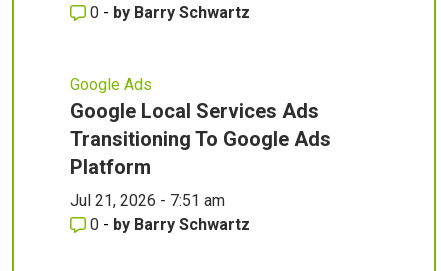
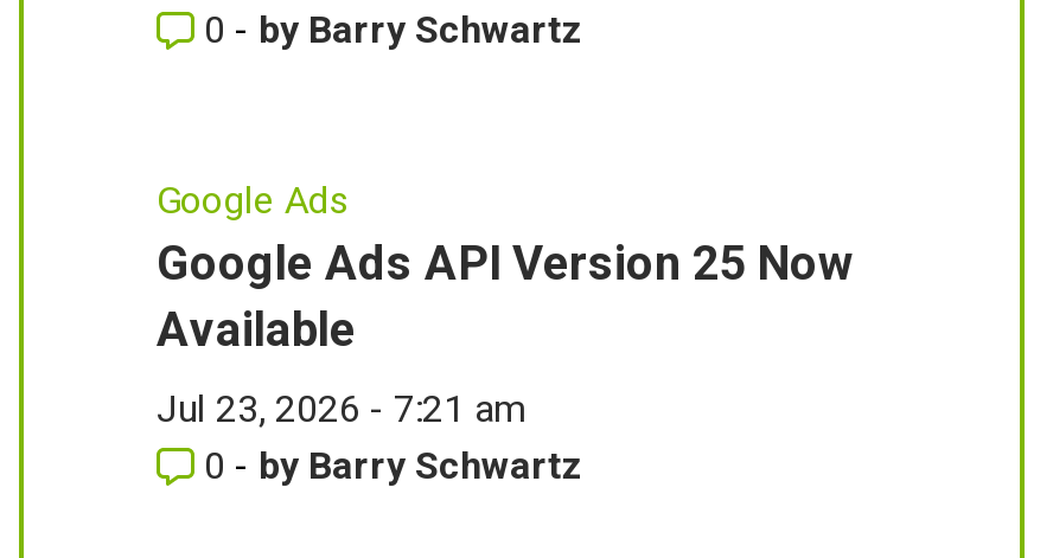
- Google Local Services Ads
- Transitioning To Google Ads
- Platform
+ Google Ads API Version 25 Now
+ Available

- Jul 21, 2026 - 7:51 am
+ Jul 23, 2026 - 7:21 am
